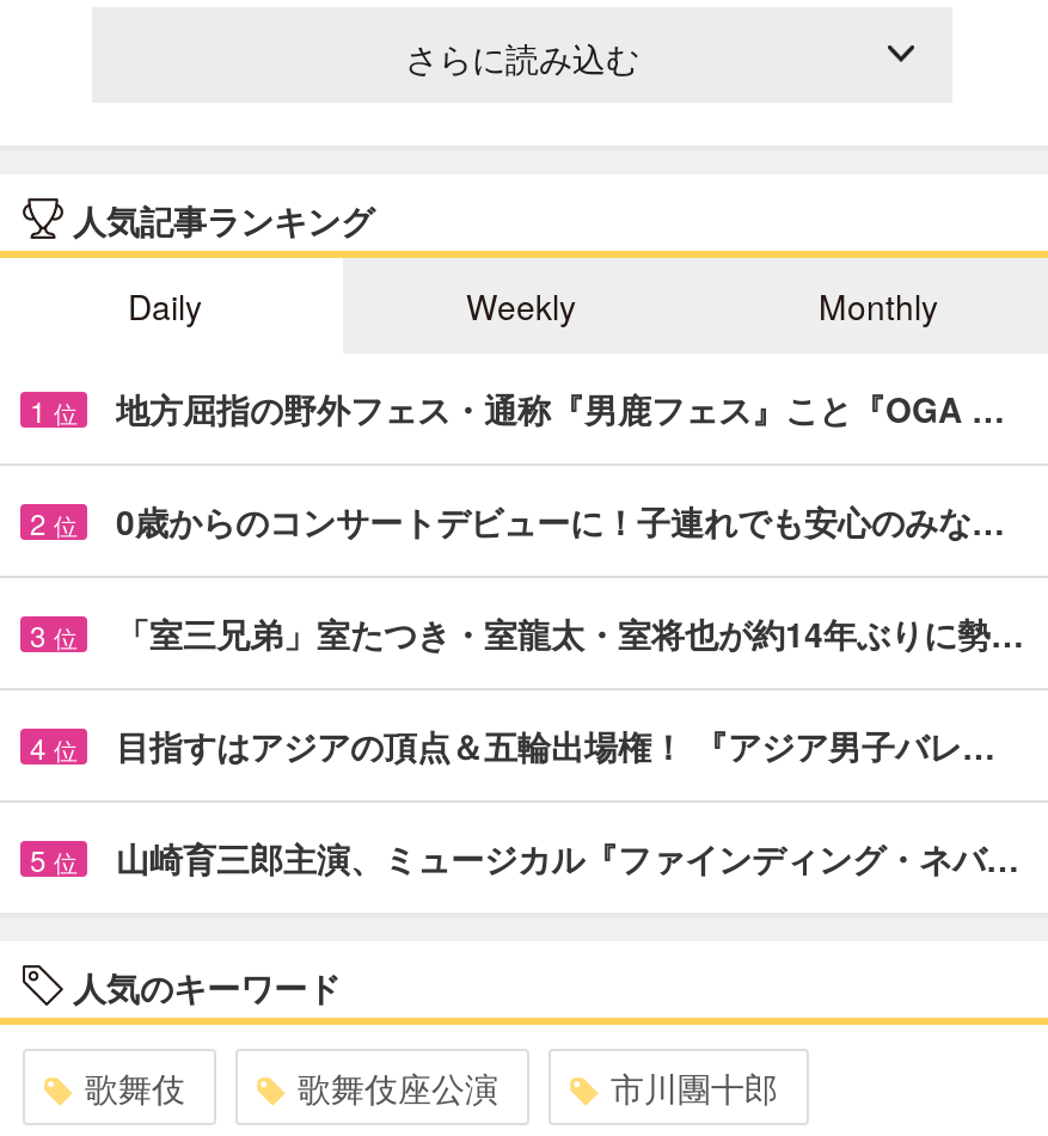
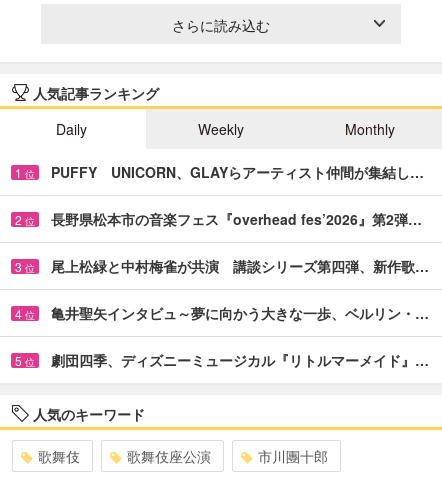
- 地方屈指の野外フェス・通称『男鹿フェス』こと『OGA …
+ PUFFY UNICORN、GLAYらアーティスト仲間が集結し…

- 0歳からのコンサートデビューに！子連れでも安心のみな…
+ 長野県松本市の音楽フェス『overhead fes’2026』第2弾…

- 「室三兄弟」室たつき・室龍太・室将也が約14年ぶりに勢…
+ 尾上松緑と中村梅雀が共演 講談シリーズ第四弾、新作歌…

- 目指すはアジアの頂点＆五輪出場権！ 『アジア男子バレ…
+ 亀井聖矢インタビュ～夢に向かう大きな一歩、ベルリン・…

- 山崎育三郎主演、ミュージカル『ファインディング・ネバ…
+ 劇団四季、ディズニーミュージカル『リトルマーメイド』…
